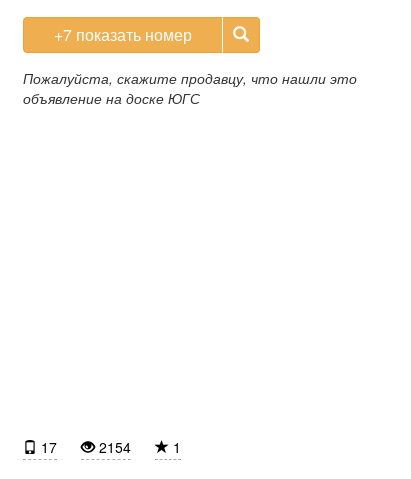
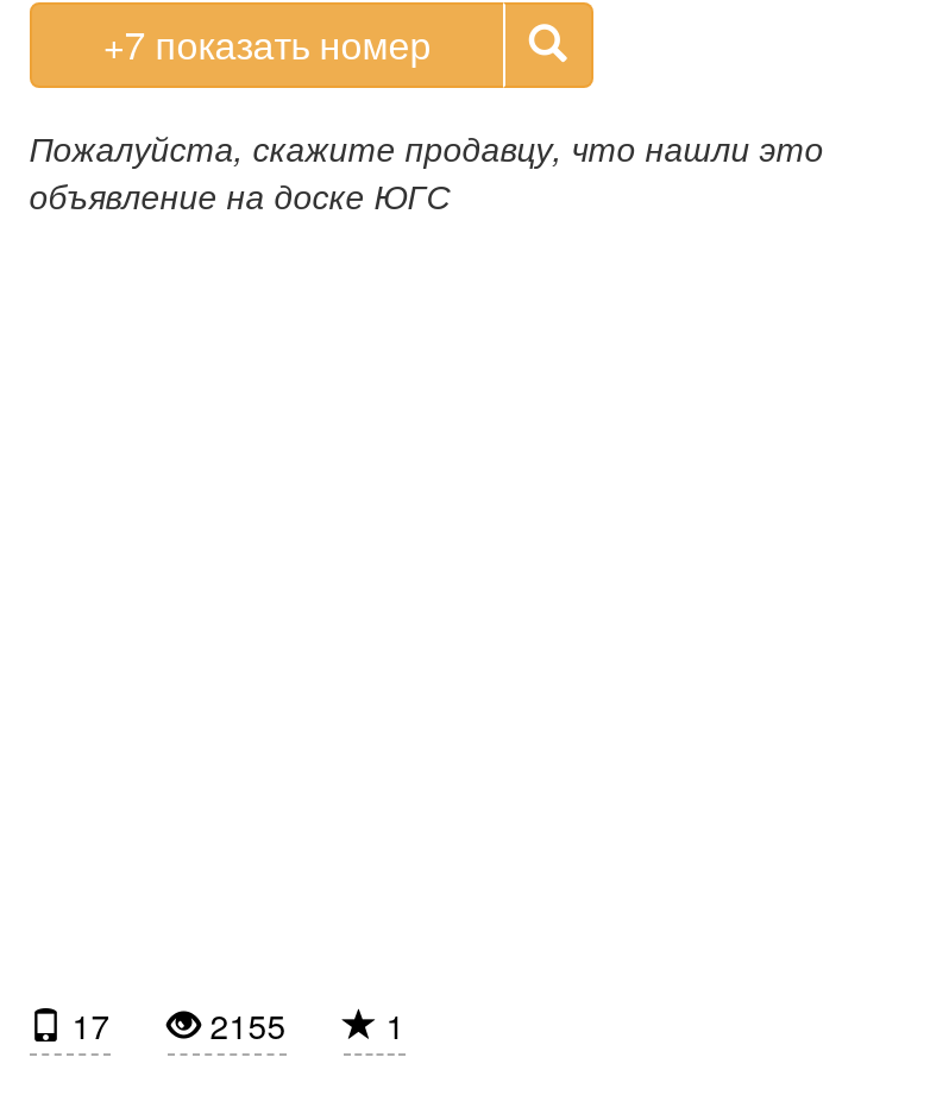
- 17 2154 1
+ 17 2155 1
